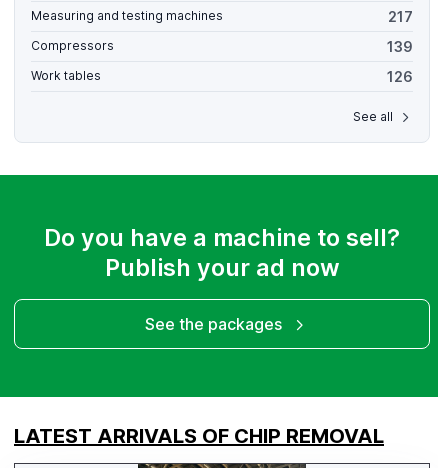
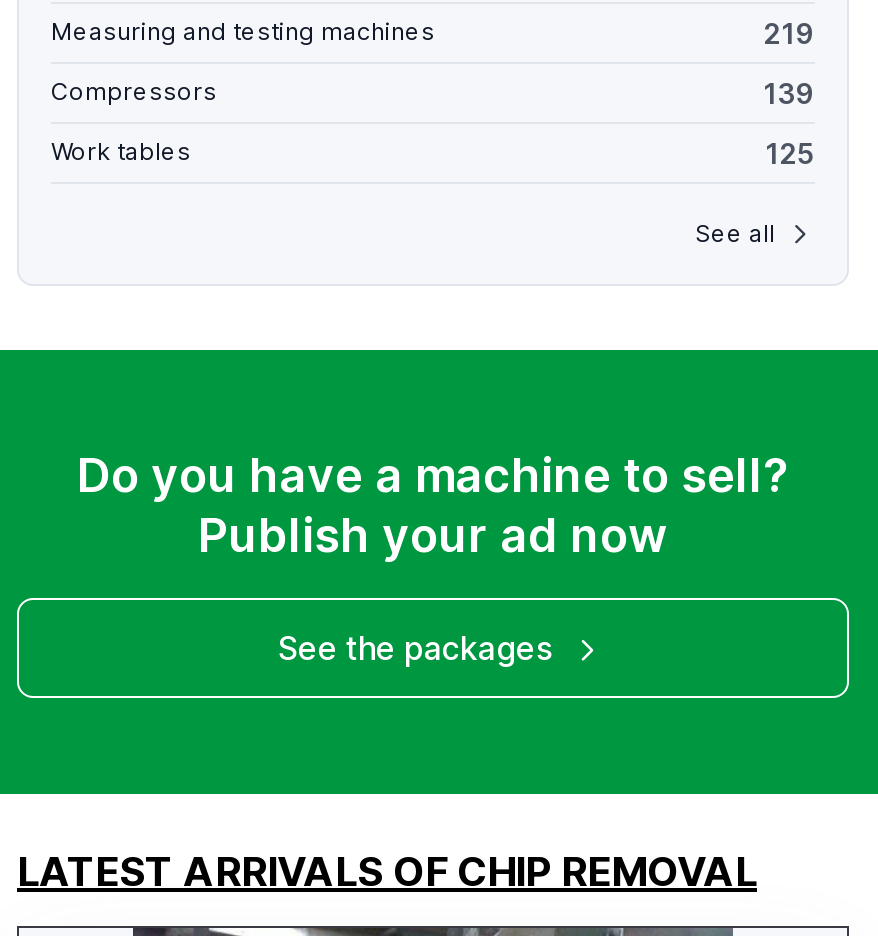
- 217
+ 219

- 126
+ 125
